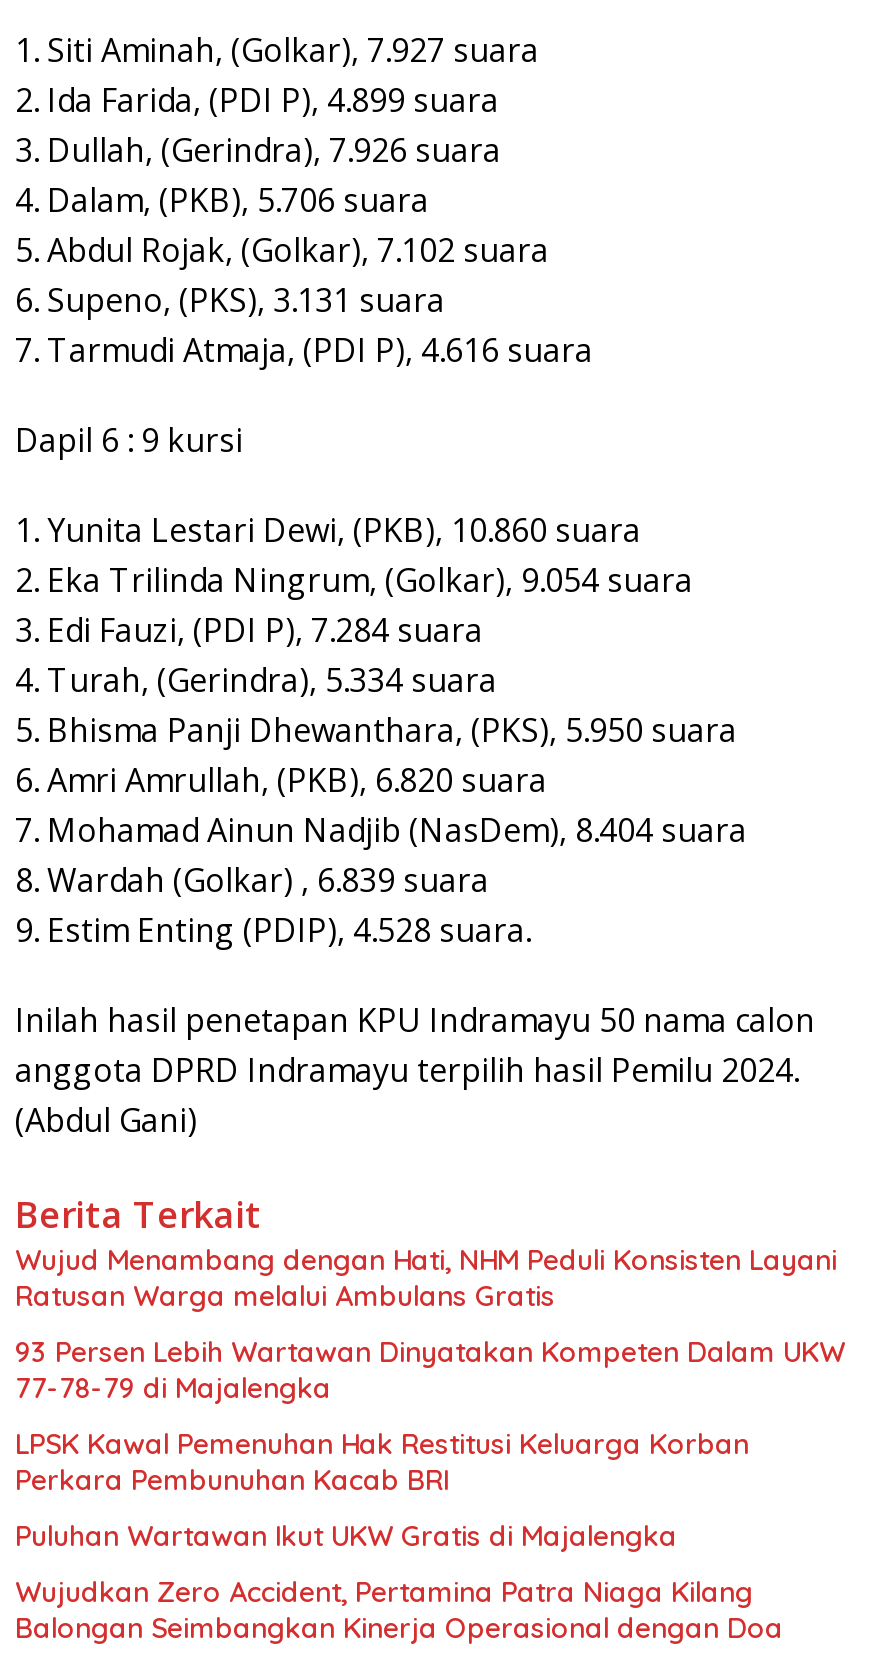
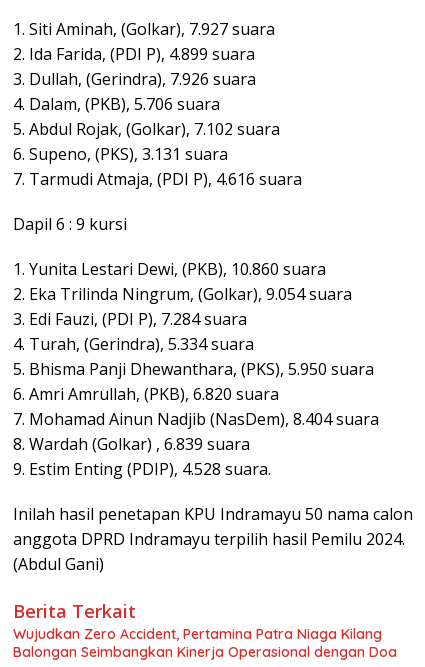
- Wujud Menambang dengan Hati, NHM Peduli Konsisten Layani
- Ratusan Warga melalui Ambulans Gratis
- 93 Persen Lebih Wartawan Dinyatakan Kompeten Dalam UKW
- 77-78-79 di Majalengka
- LPSK Kawal Pemenuhan Hak Restitusi Keluarga Korban
- Perkara Pembunuhan Kacab BRI
- Puluhan Wartawan Ikut UKW Gratis di Majalengka
